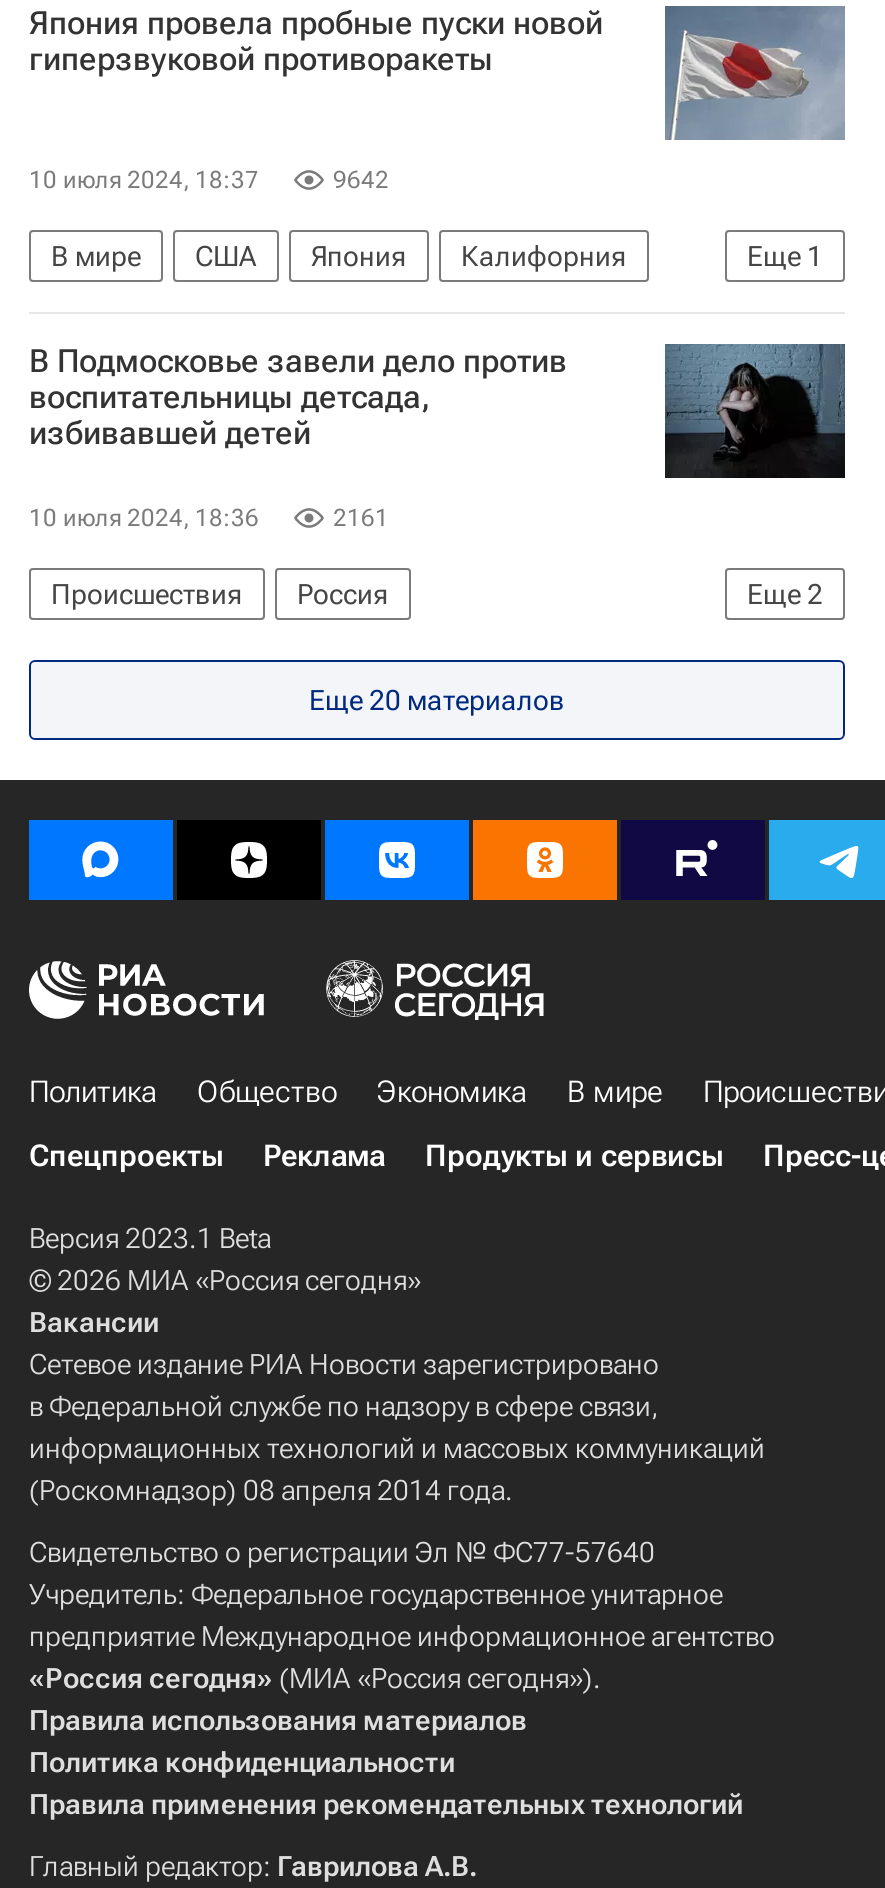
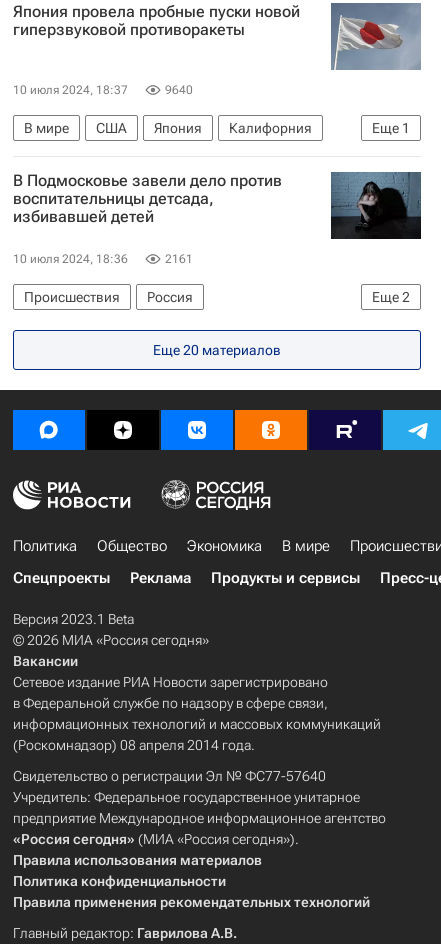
- 9642
+ 9640
